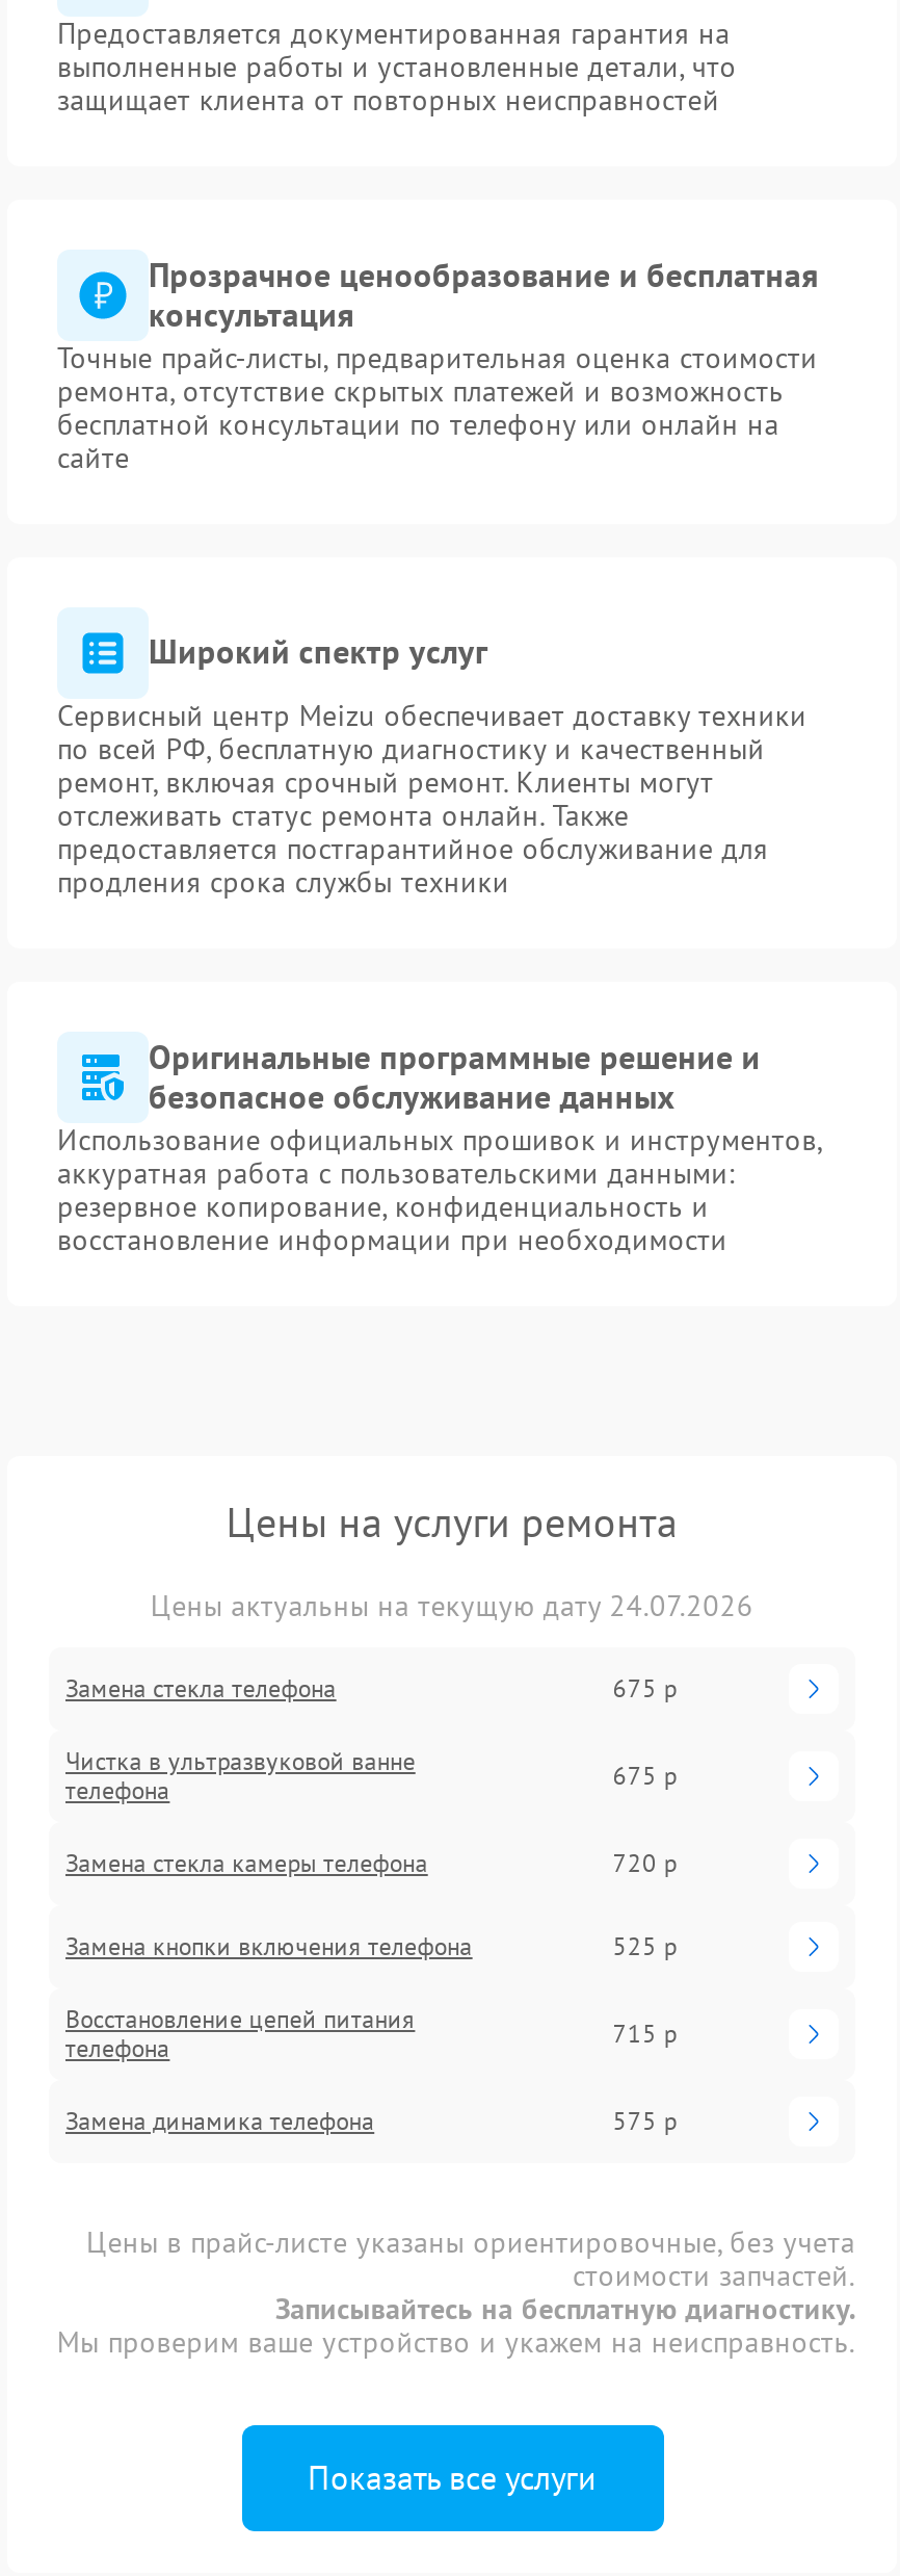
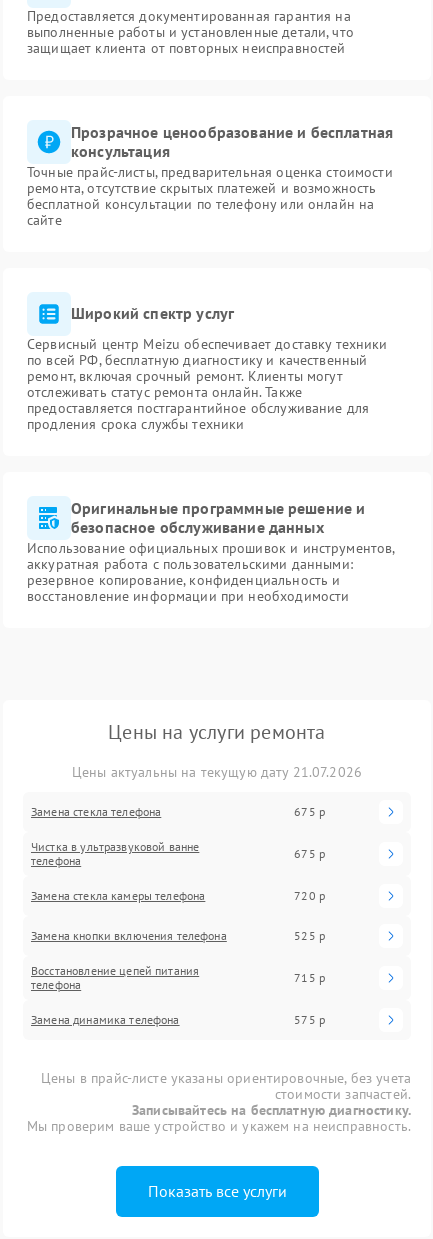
- Цены актуальны на текущую дату 24.07.2026
+ Цены актуальны на текущую дату 21.07.2026
